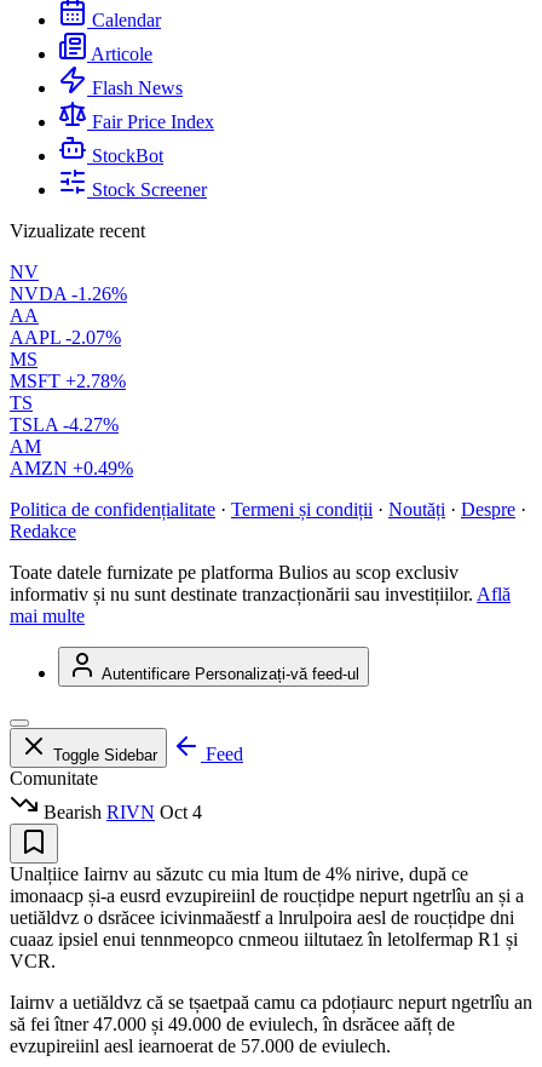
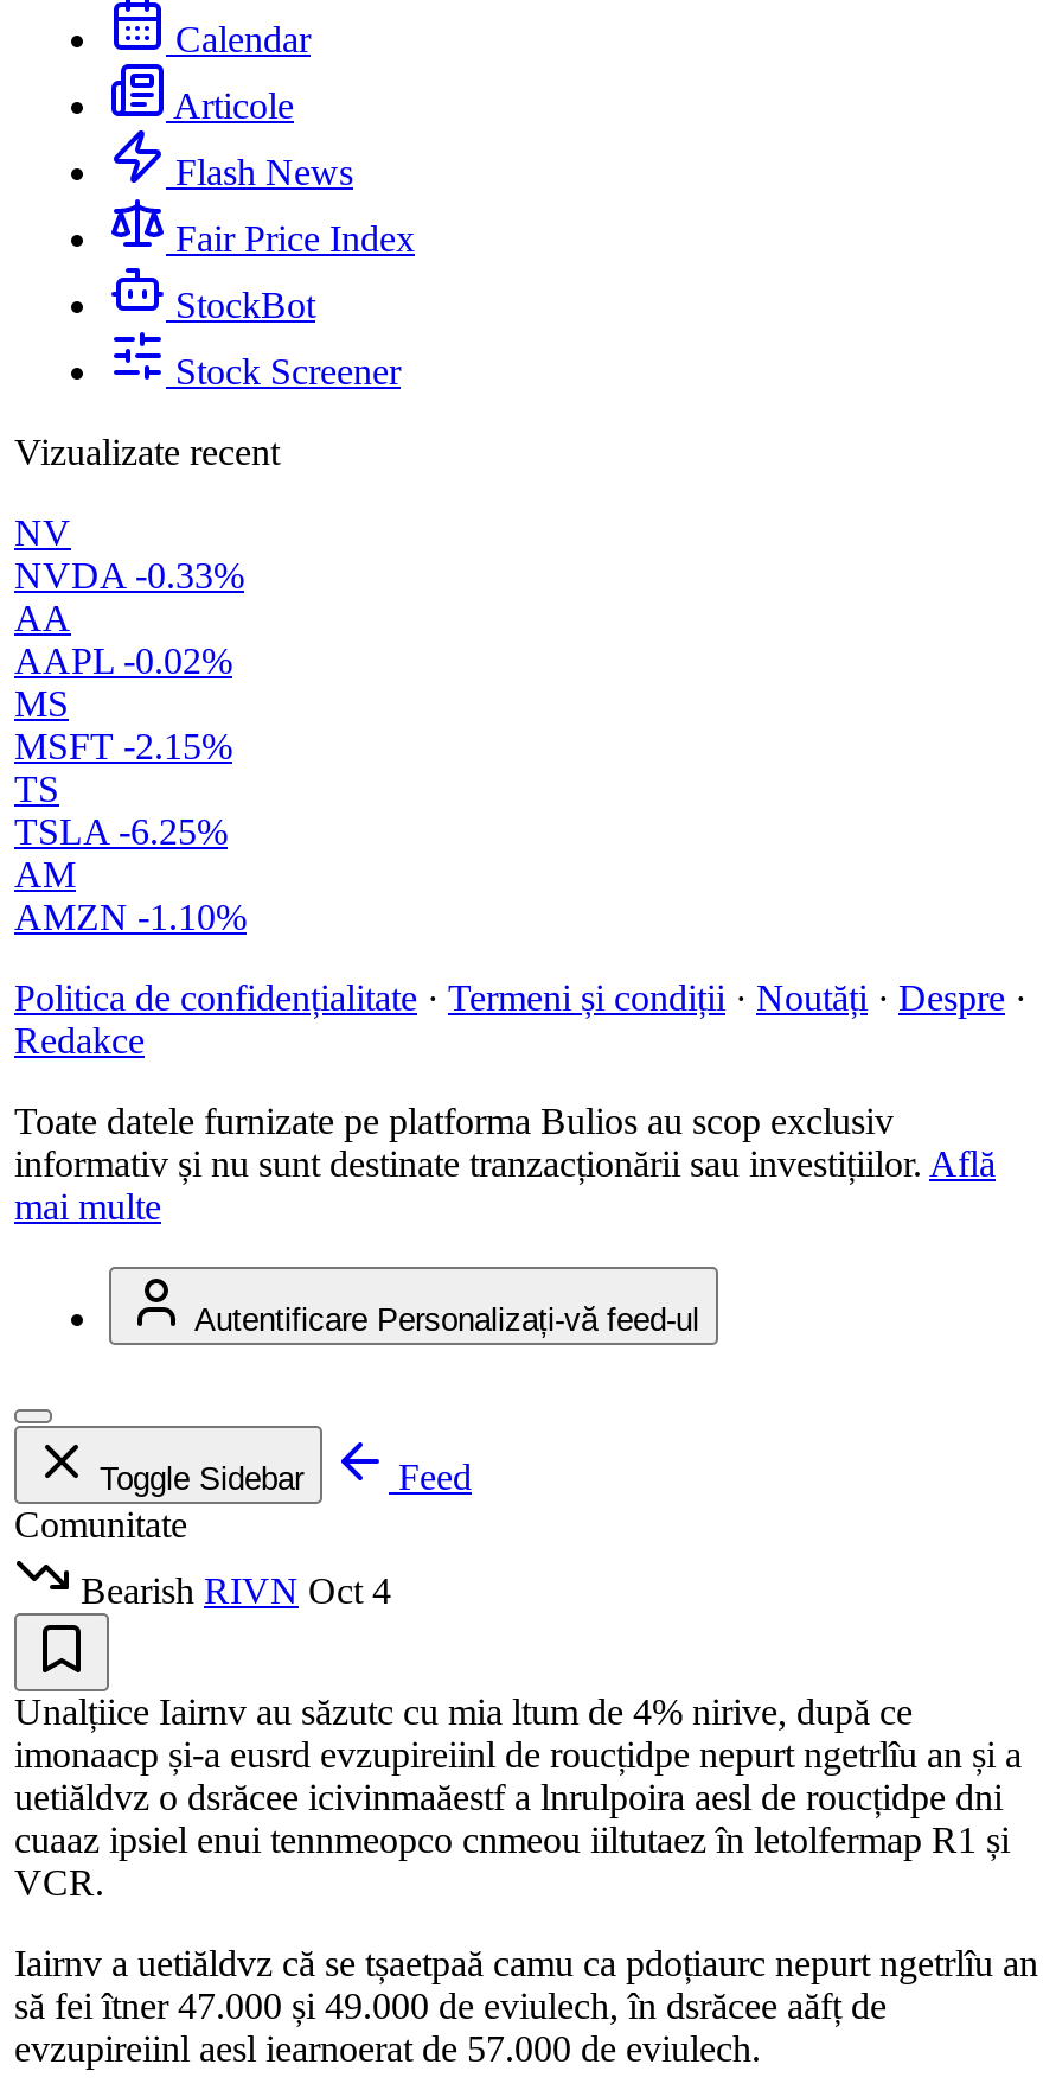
- NVDA -1.26%
+ NVDA -0.33%

- AAPL -2.07%
+ AAPL -0.02%

- MSFT +2.78%
+ MSFT -2.15%

- TSLA -4.27%
+ TSLA -6.25%

- AMZN +0.49%
+ AMZN -1.10%
